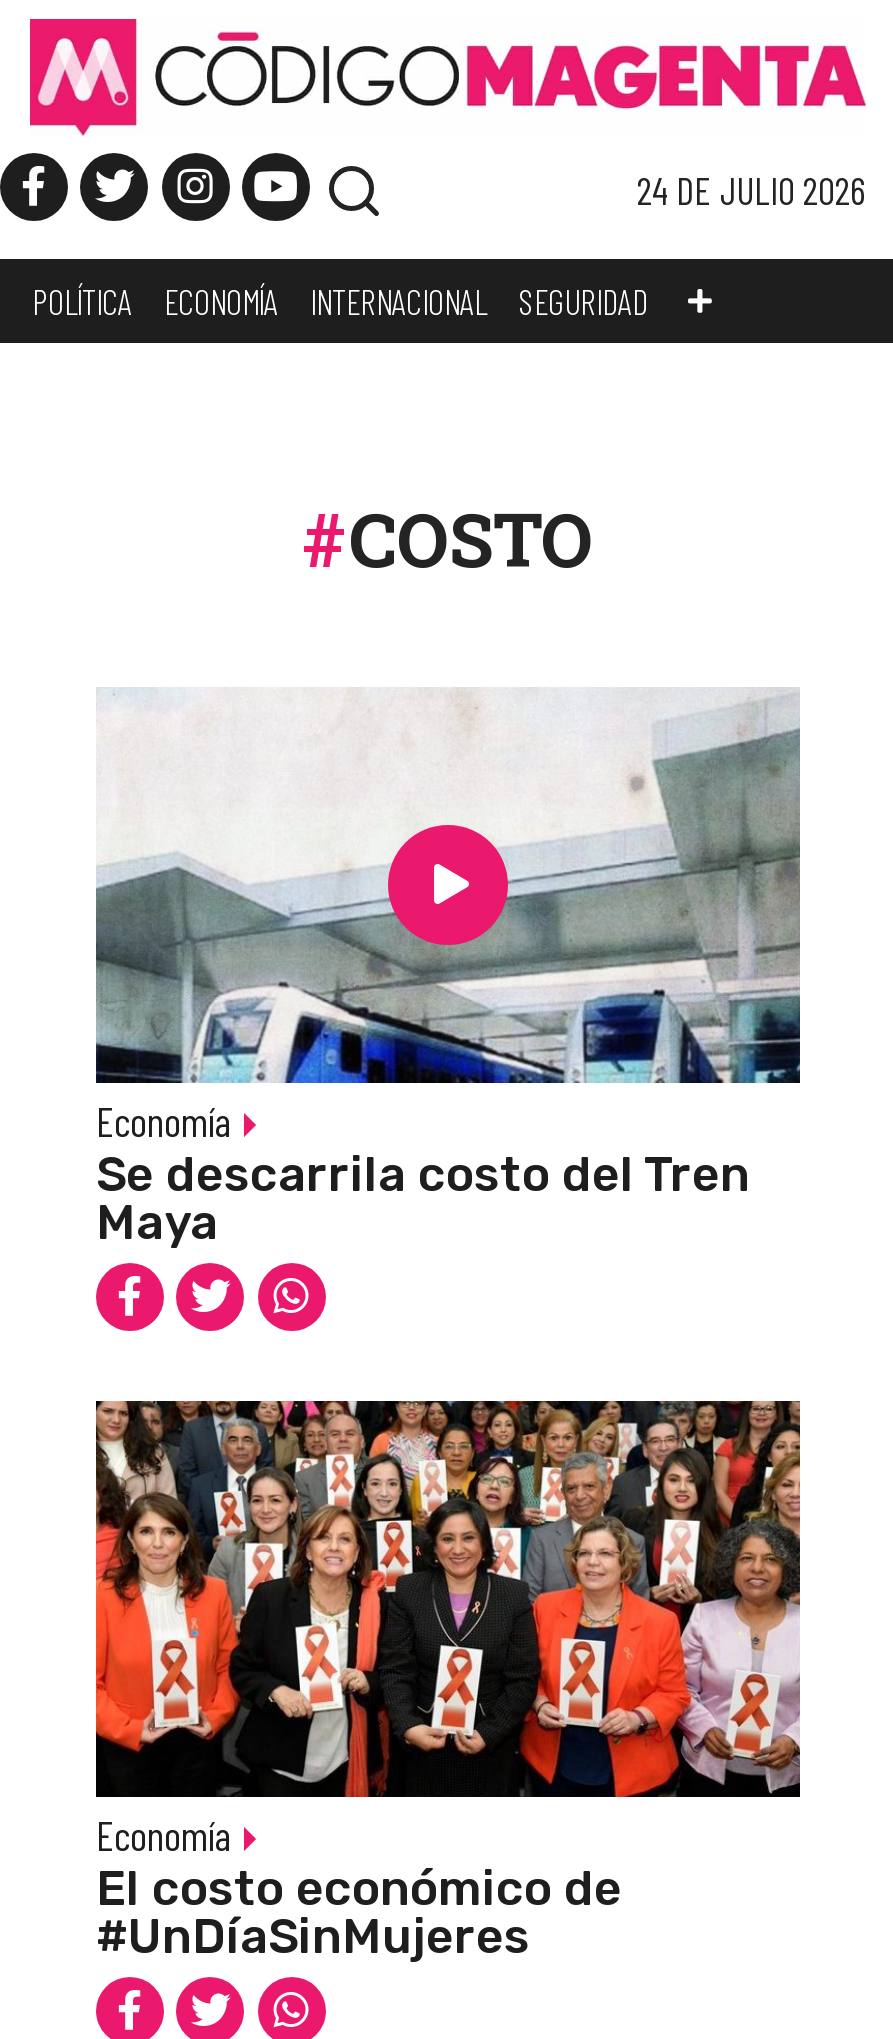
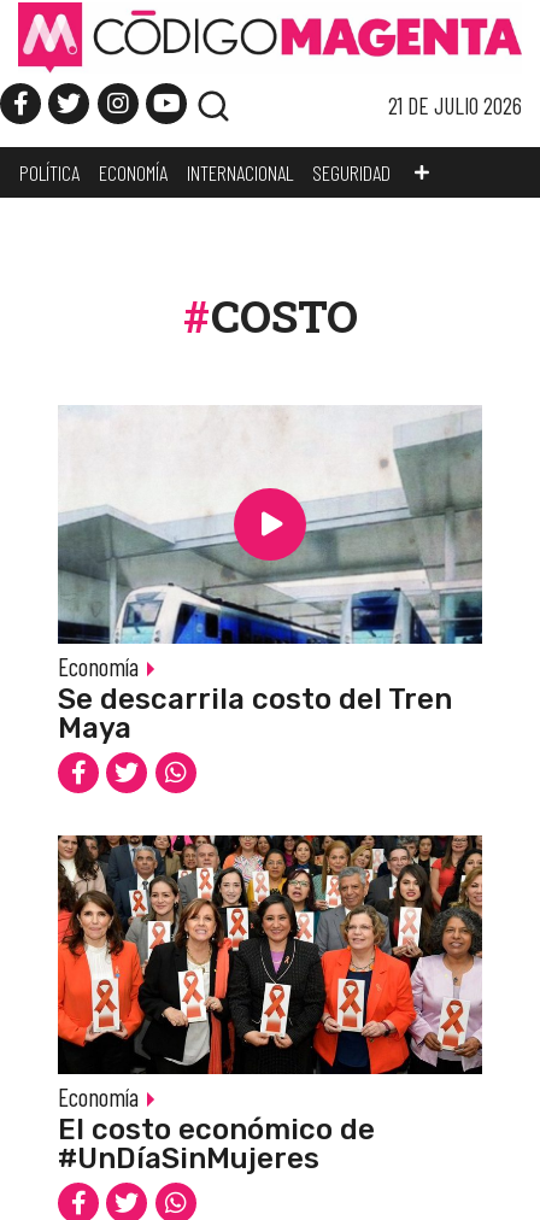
- 24 DE JULIO 2026
+ 21 DE JULIO 2026
